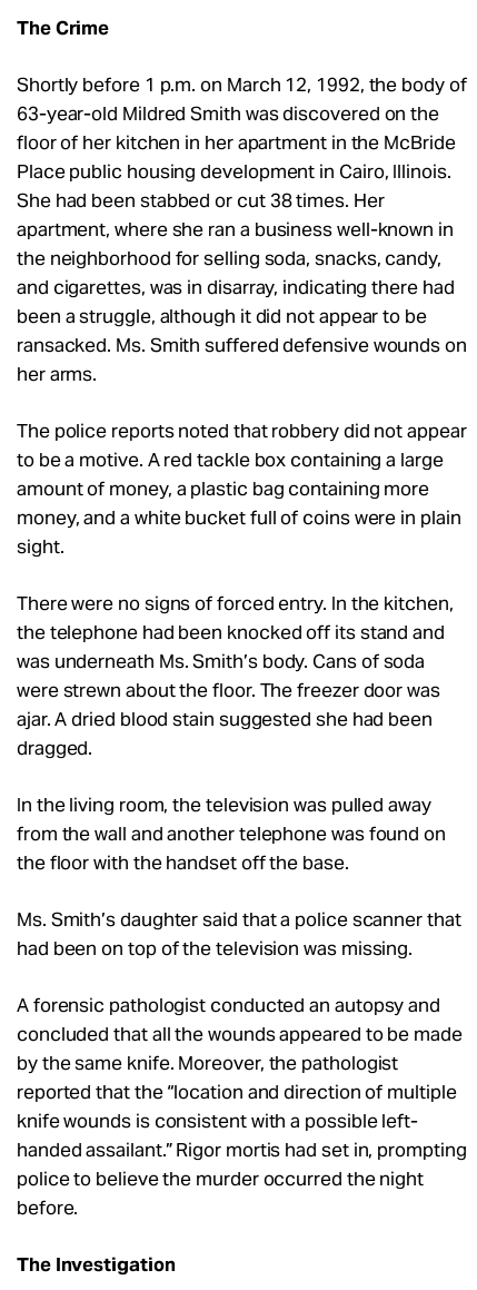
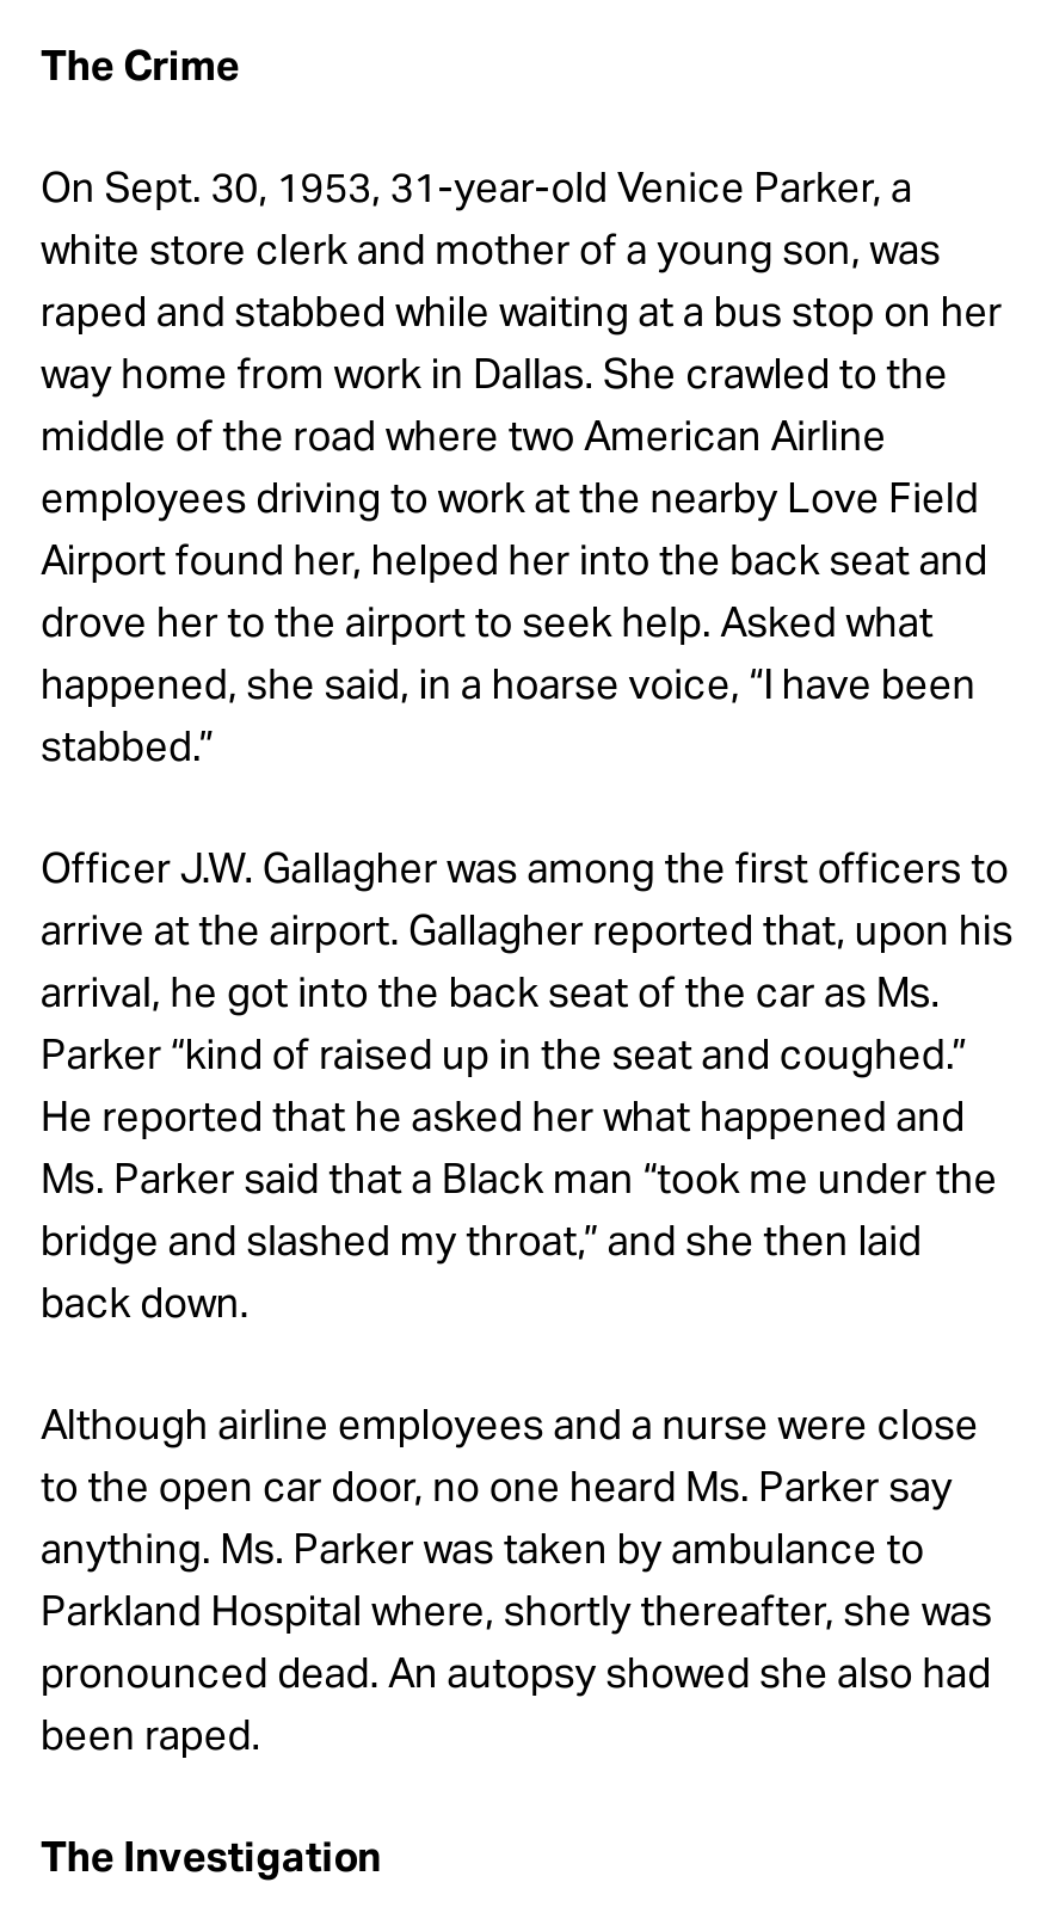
- Shortly before 1 p.m. on March 12, 1992, the body of
- 63-year-old Mildred Smith was discovered on the
- floor of her kitchen in her apartment in the McBride
- Place public housing development in Cairo, Illinois.
- She had been stabbed or cut 38 times. Her
- apartment, where she ran a business well-known in
- the neighborhood for selling soda, snacks, candy,
- and cigarettes, was in disarray, indicating there had
- been a struggle, although it did not appear to be
- ransacked. Ms. Smith suffered defensive wounds on
- her arms.
- The police reports noted that robbery did not appear
- to be a motive. A red tackle box containing a large
- amount of money, a plastic bag containing more
- money, and a white bucket full of coins were in plain
- sight.
- There were no signs of forced entry. In the kitchen,
- the telephone had been knocked off its stand and
- was underneath Ms. Smith’s body. Cans of soda
- were strewn about the floor. The freezer door was
- ajar. A dried blood stain suggested she had been
- dragged.
- In the living room, the television was pulled away
- from the wall and another telephone was found on
- the floor with the handset off the base.
- Ms. Smith’s daughter said that a police scanner that
- had been on top of the television was missing.
- A forensic pathologist conducted an autopsy and
- concluded that all the wounds appeared to be made
- by the same knife. Moreover, the pathologist
- reported that the “location and direction of multiple
- knife wounds is consistent with a possible left-
- handed assailant.” Rigor mortis had set in, prompting
- police to believe the murder occurred the night
- before.
+ On Sept. 30, 1953, 31-year-old Venice Parker, a
+ white store clerk and mother of a young son, was
+ raped and stabbed while waiting at a bus stop on her
+ way home from work in Dallas. She crawled to the
+ middle of the road where two American Airline
+ employees driving to work at the nearby Love Field
+ Airport found her, helped her into the back seat and
+ drove her to the airport to seek help. Asked what
+ happened, she said, in a hoarse voice, “I have been
+ stabbed.”
+ Officer J.W. Gallagher was among the first officers to
+ arrive at the airport. Gallagher reported that, upon his
+ arrival, he got into the back seat of the car as Ms.
+ Parker “kind of raised up in the seat and coughed.”
+ He reported that he asked her what happened and
+ Ms. Parker said that a Black man “took me under the
+ bridge and slashed my throat,” and she then laid
+ back down.
+ Although airline employees and a nurse were close
+ to the open car door, no one heard Ms. Parker say
+ anything. Ms. Parker was taken by ambulance to
+ Parkland Hospital where, shortly thereafter, she was
+ pronounced dead. An autopsy showed she also had
+ been raped.
